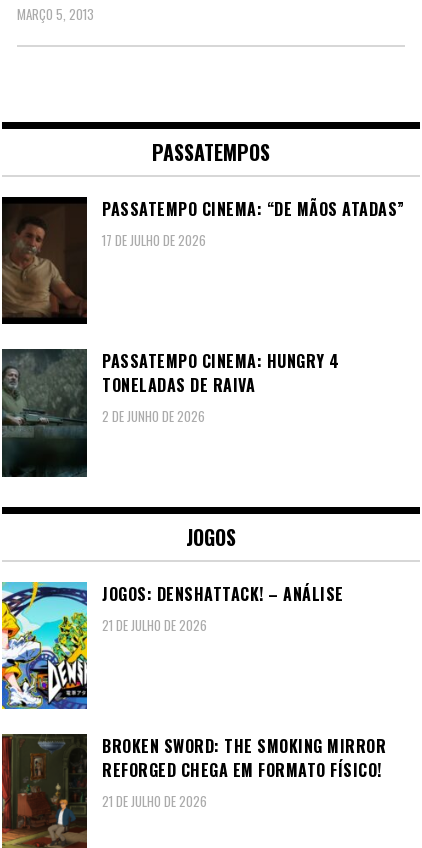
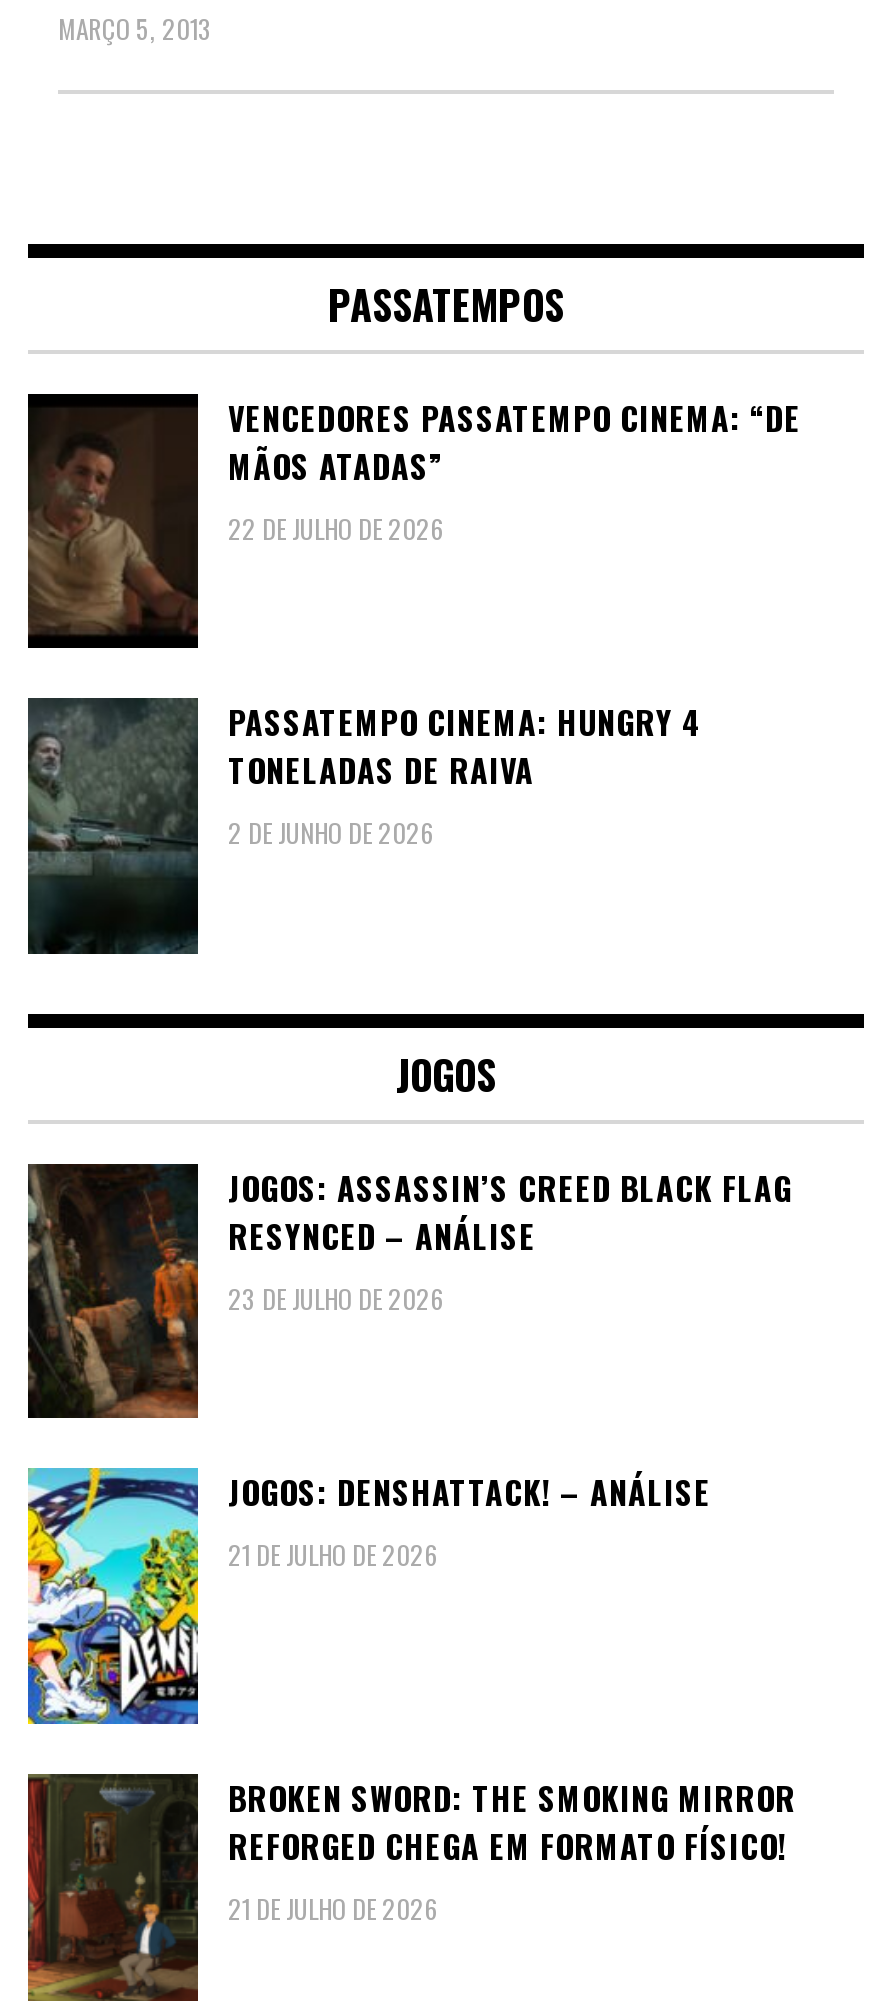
- PASSATEMPO CINEMA: “DE MÃOS ATADAS”
- 17 DE JULHO DE 2026
+ VENCEDORES PASSATEMPO CINEMA: “DE
+ MÃOS ATADAS”
+ 22 DE JULHO DE 2026

+ [image]
+ JOGOS: ASSASSIN’S CREED BLACK FLAG
+ RESYNCED – ANÁLISE
+ 23 DE JULHO DE 2026
